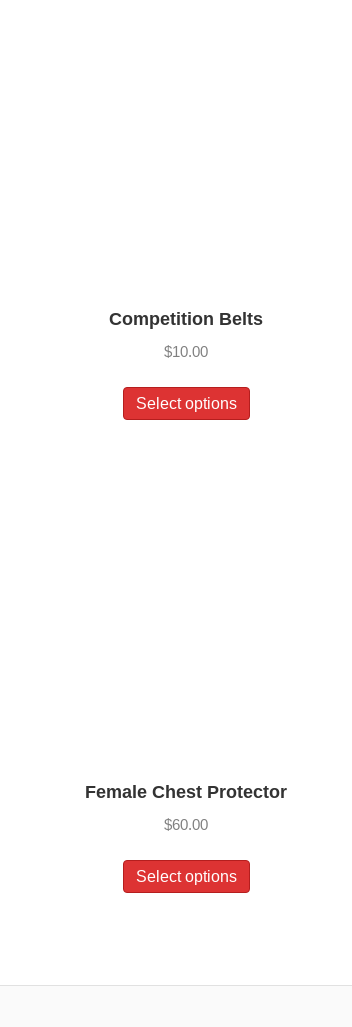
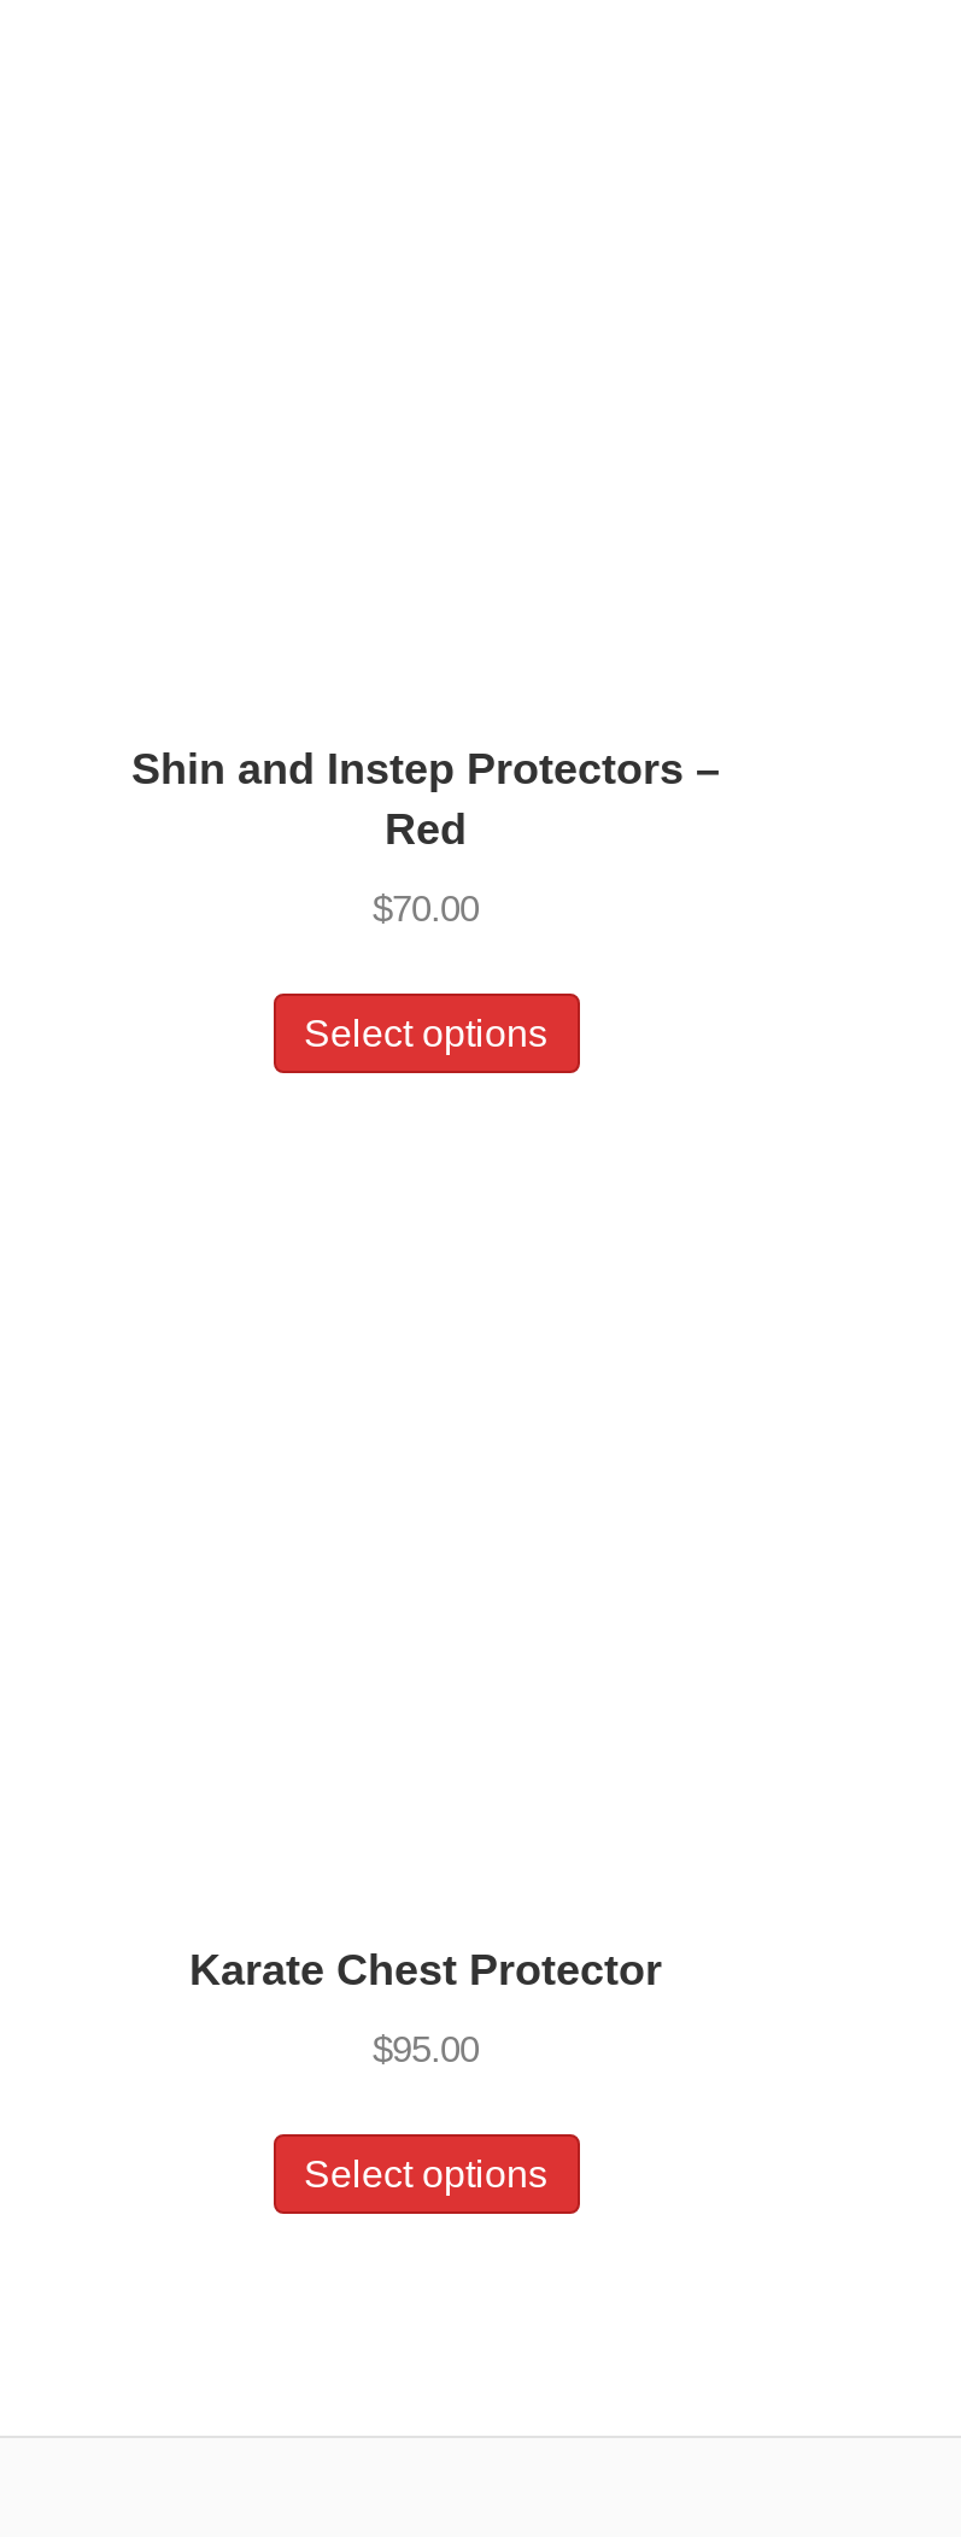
- Competition Belts
+ Shin and Instep Protectors –
+ Red

- $10.00
+ $70.00

- Female Chest Protector
+ Karate Chest Protector

- $60.00
+ $95.00
